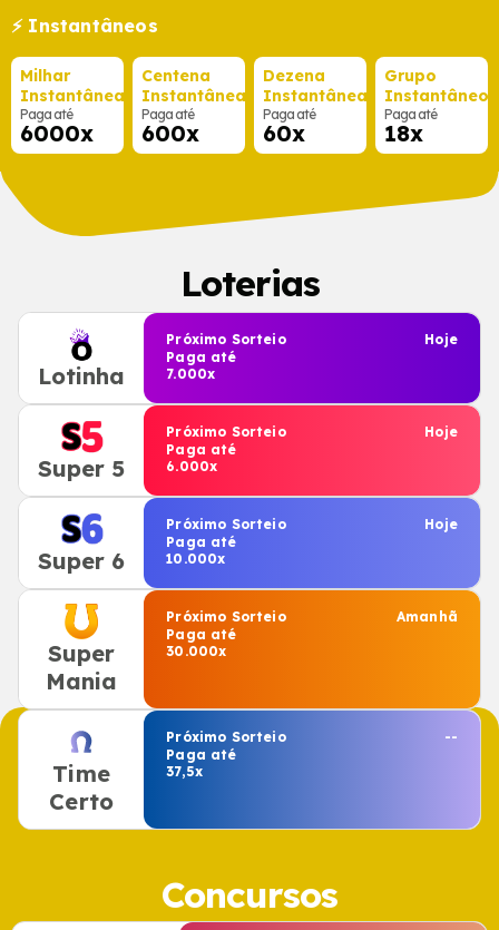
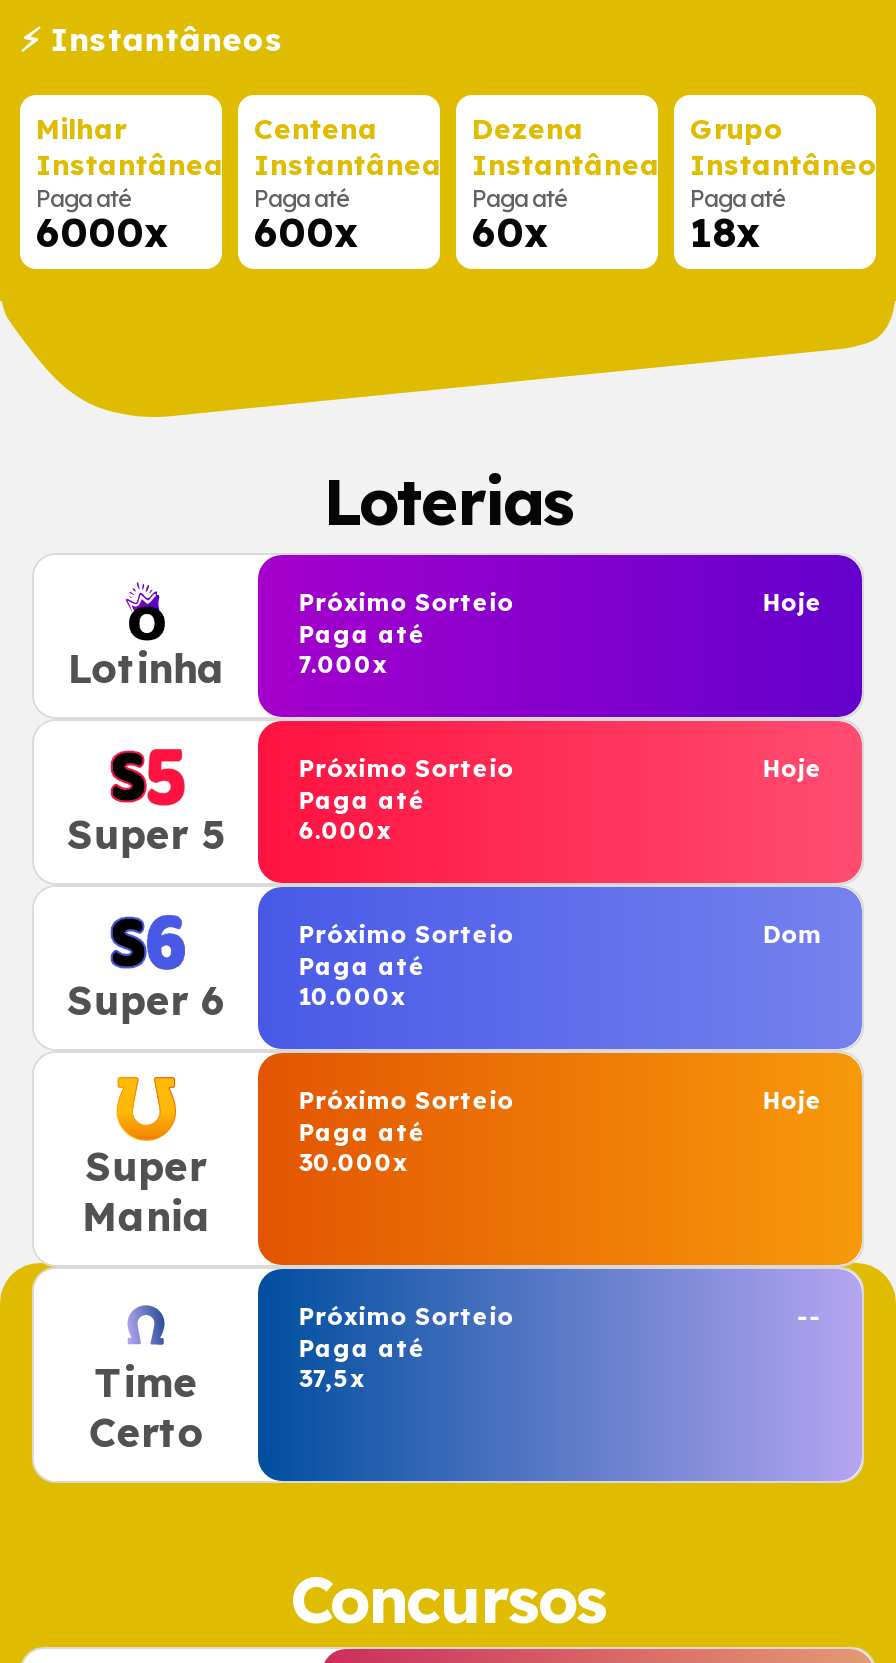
- Hoje
+ Dom

- Amanhã
+ Hoje
